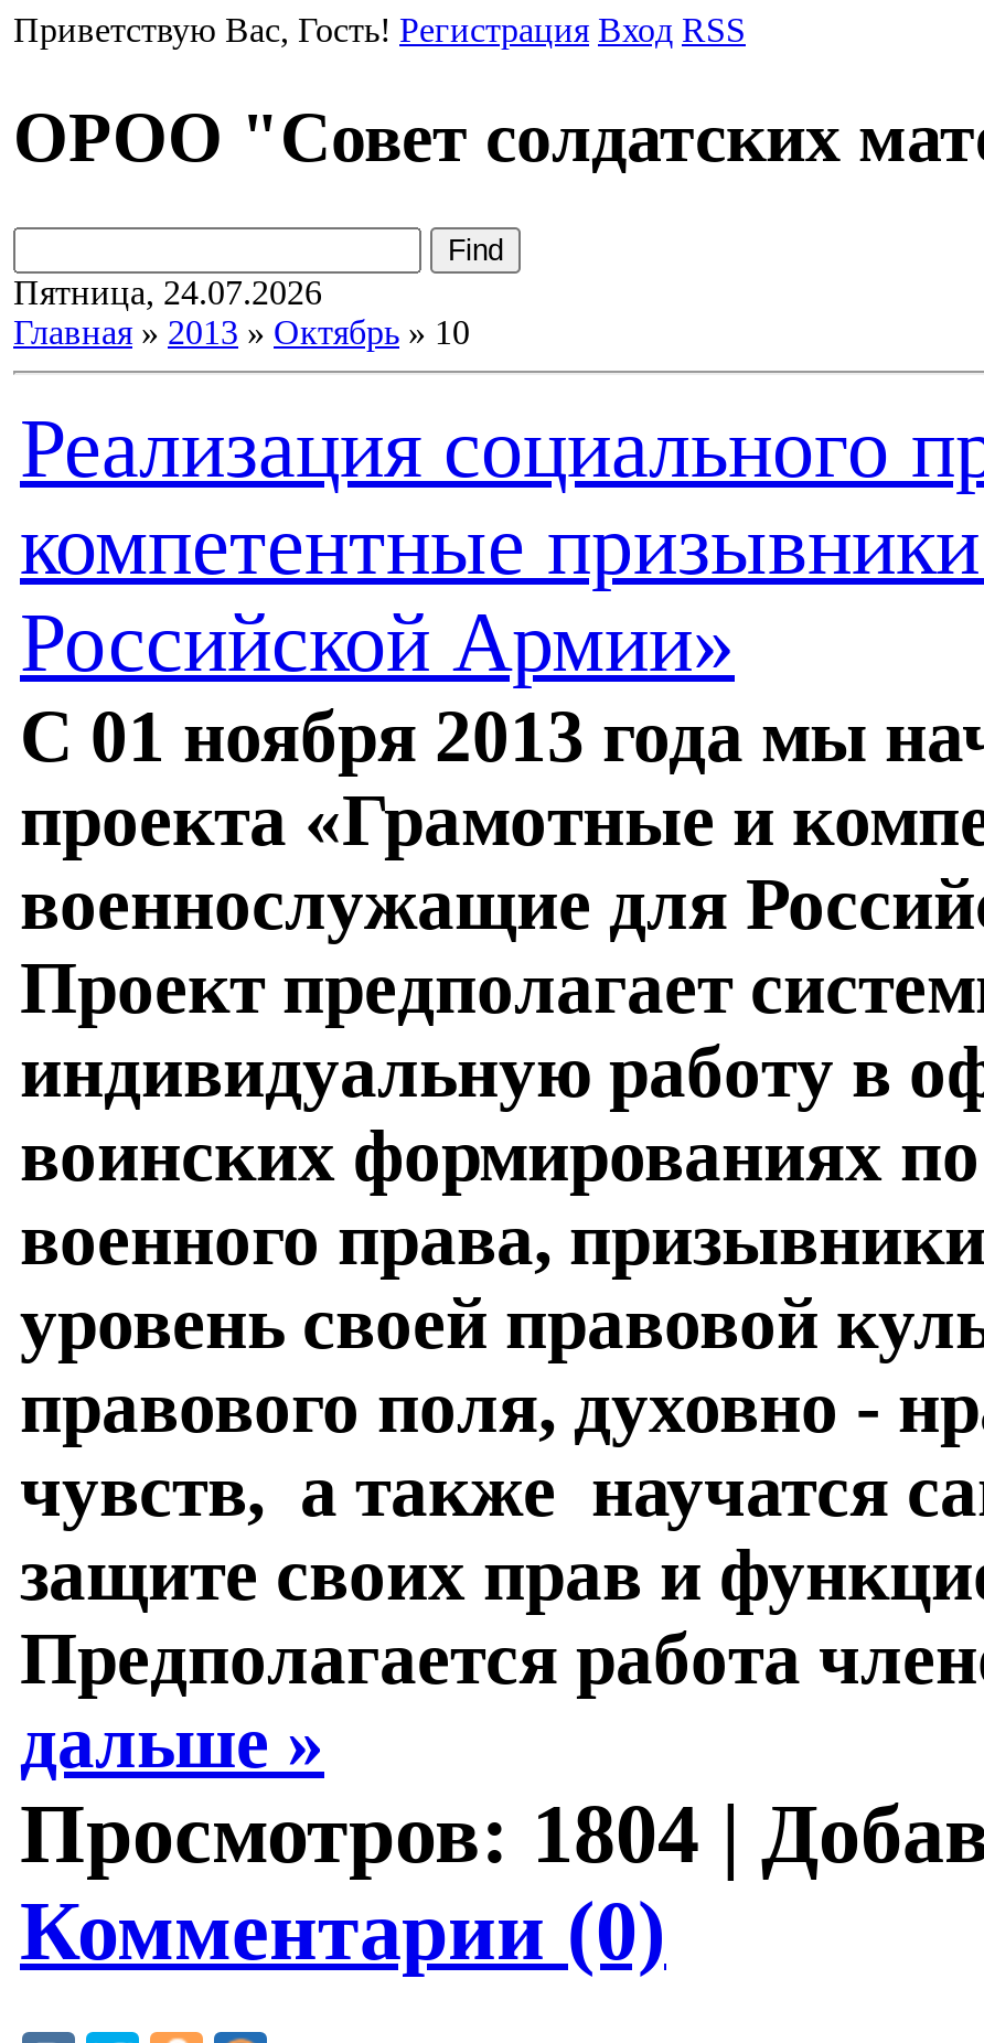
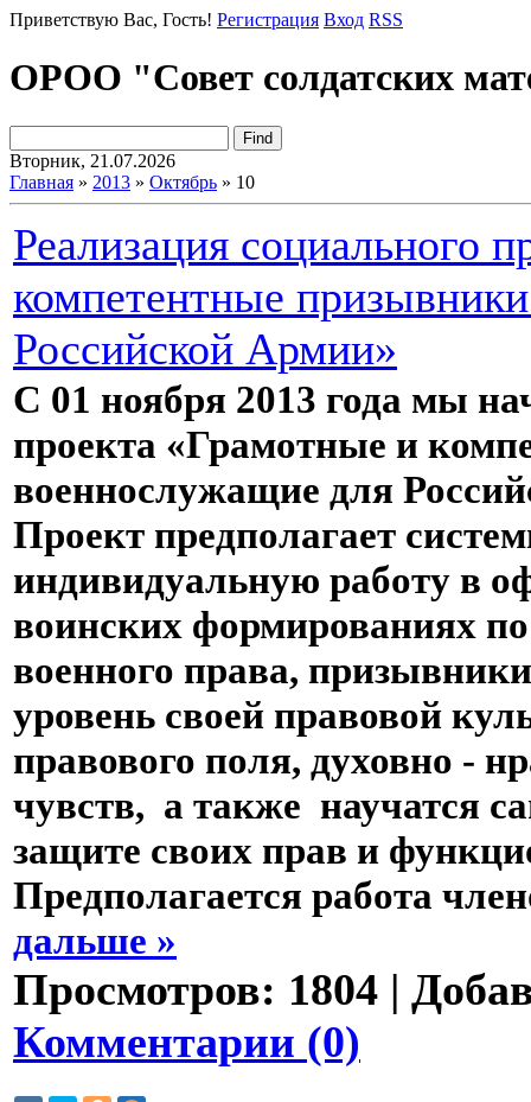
- Пятница, 24.07.2026
+ Вторник, 21.07.2026
